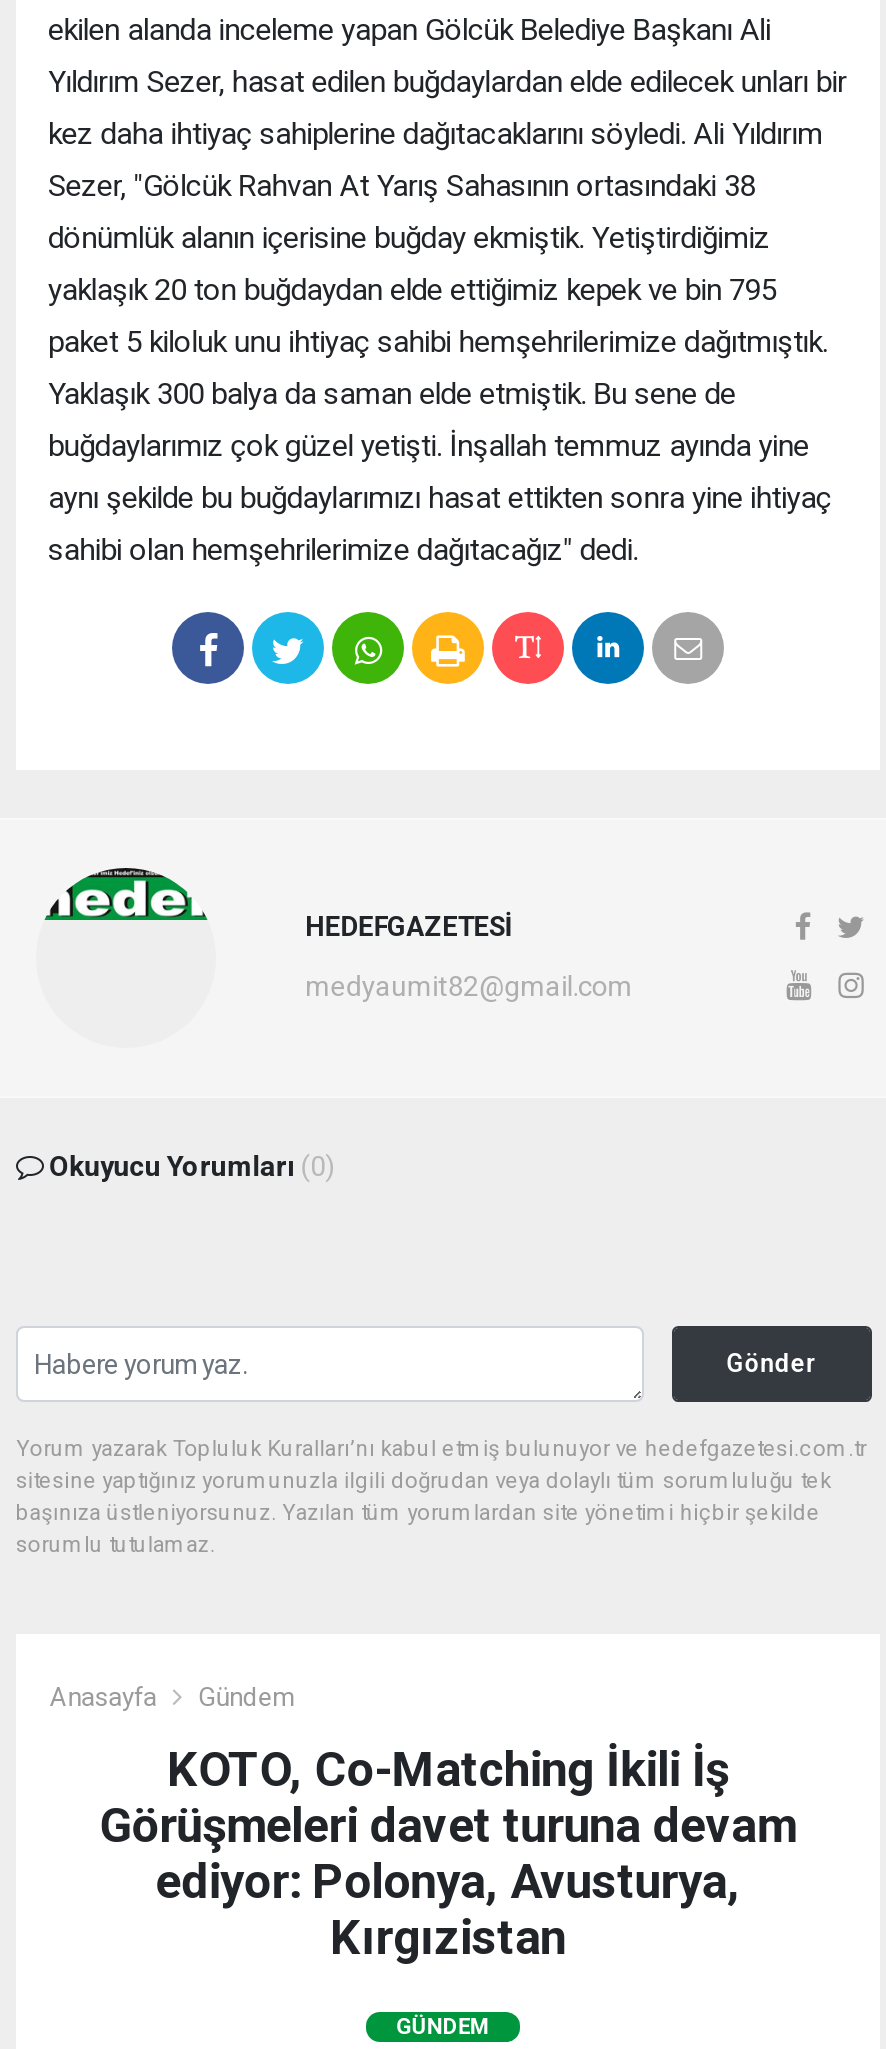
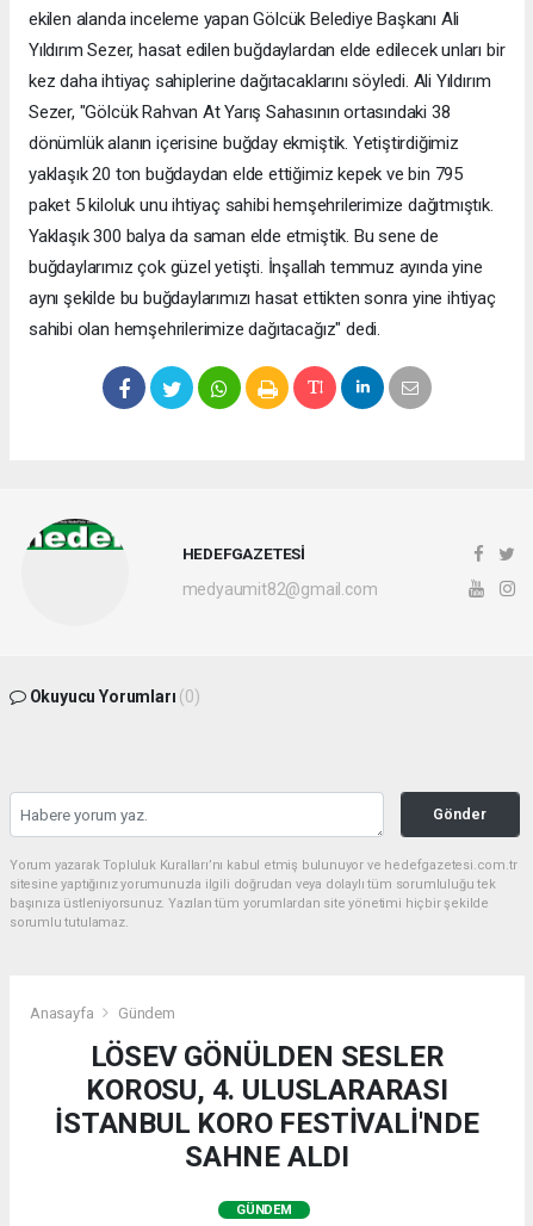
- KOTO, Co-Matching İkili İş
- Görüşmeleri davet turuna devam
- ediyor: Polonya, Avusturya,
- Kırgızistan
+ LÖSEV GÖNÜLDEN SESLER
+ KOROSU, 4. ULUSLARARASI
+ İSTANBUL KORO FESTİVALİ'NDE
+ SAHNE ALDI
